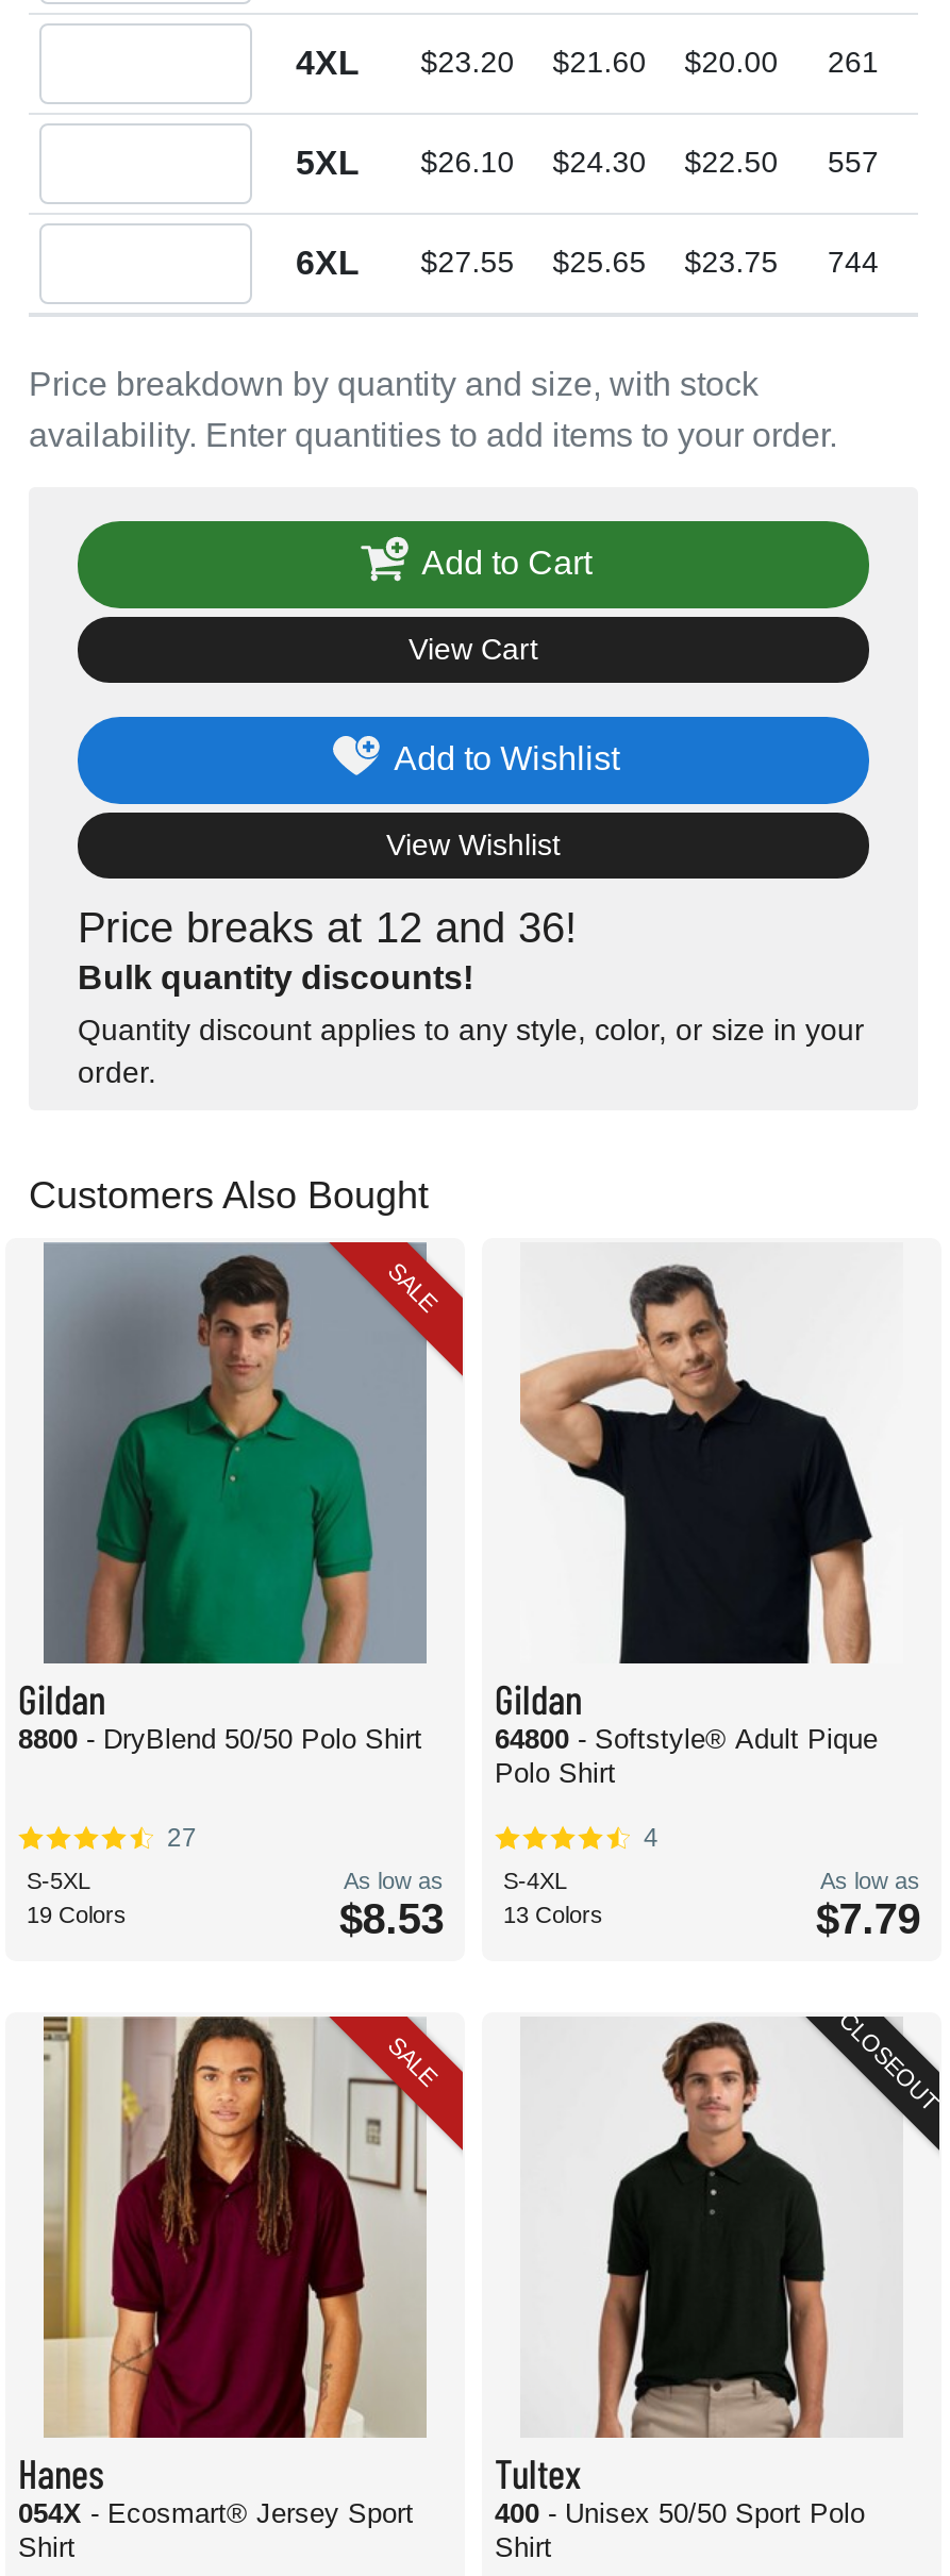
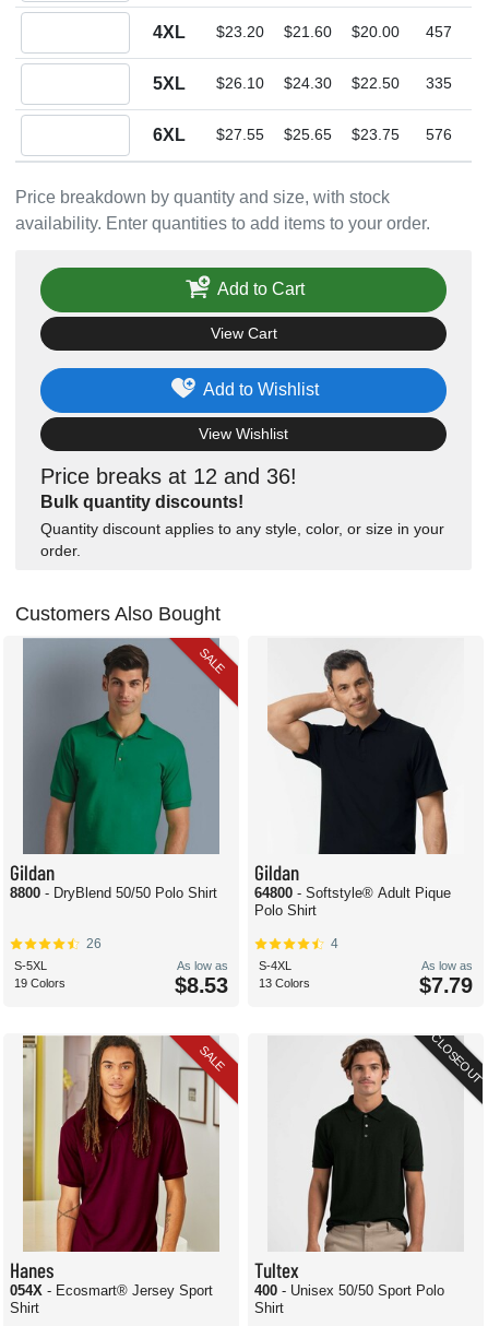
- 4XL $23.20 $21.60 $20.00 261
+ 4XL $23.20 $21.60 $20.00 457

- 5XL $26.10 $24.30 $22.50 557
+ 5XL $26.10 $24.30 $22.50 335

- 6XL $27.55 $25.65 $23.75 744
+ 6XL $27.55 $25.65 $23.75 576

- 27
+ 26
